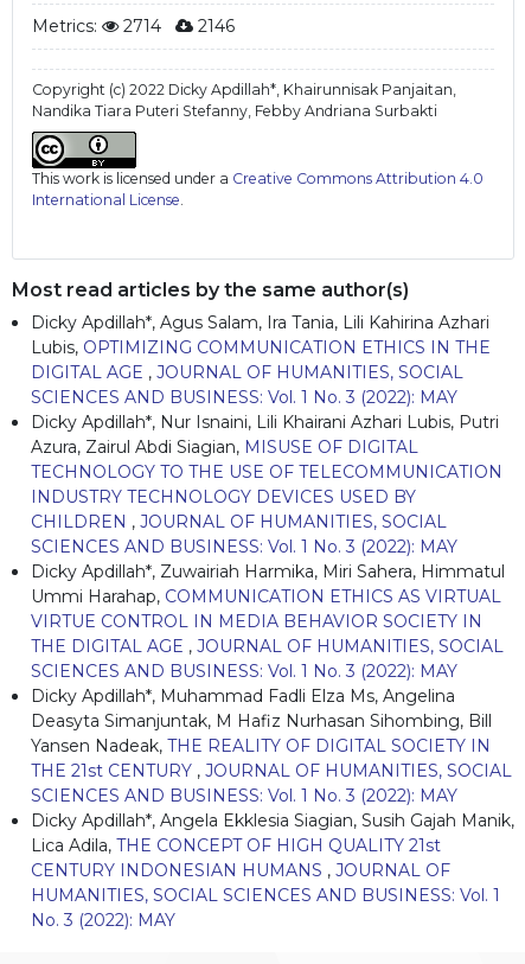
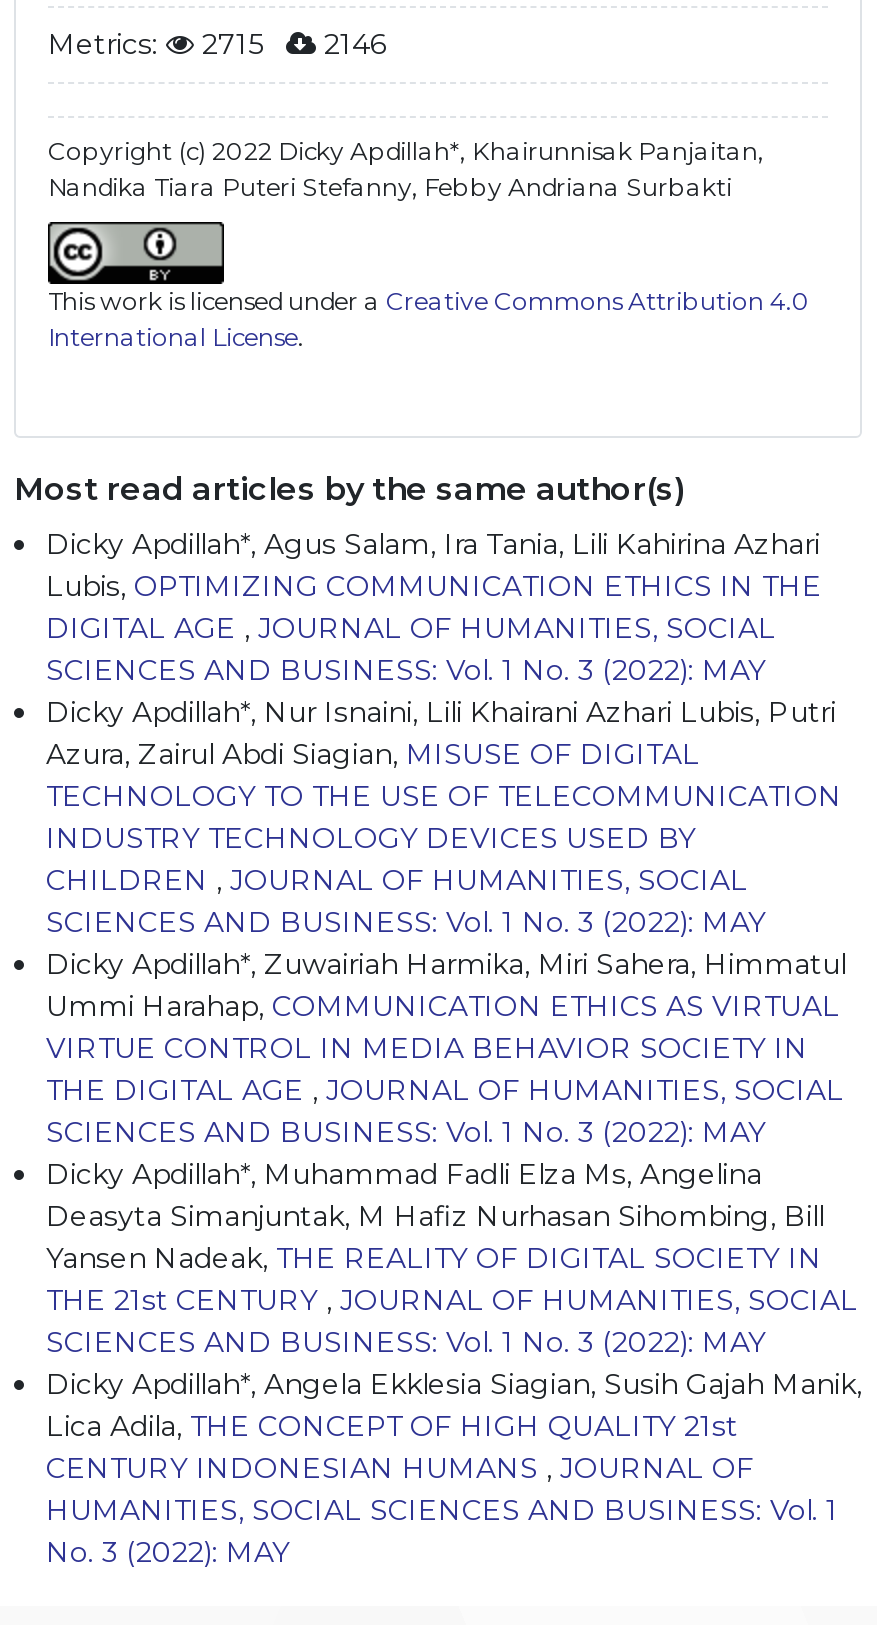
- Metrics: 2714 2146
+ Metrics: 2715 2146
